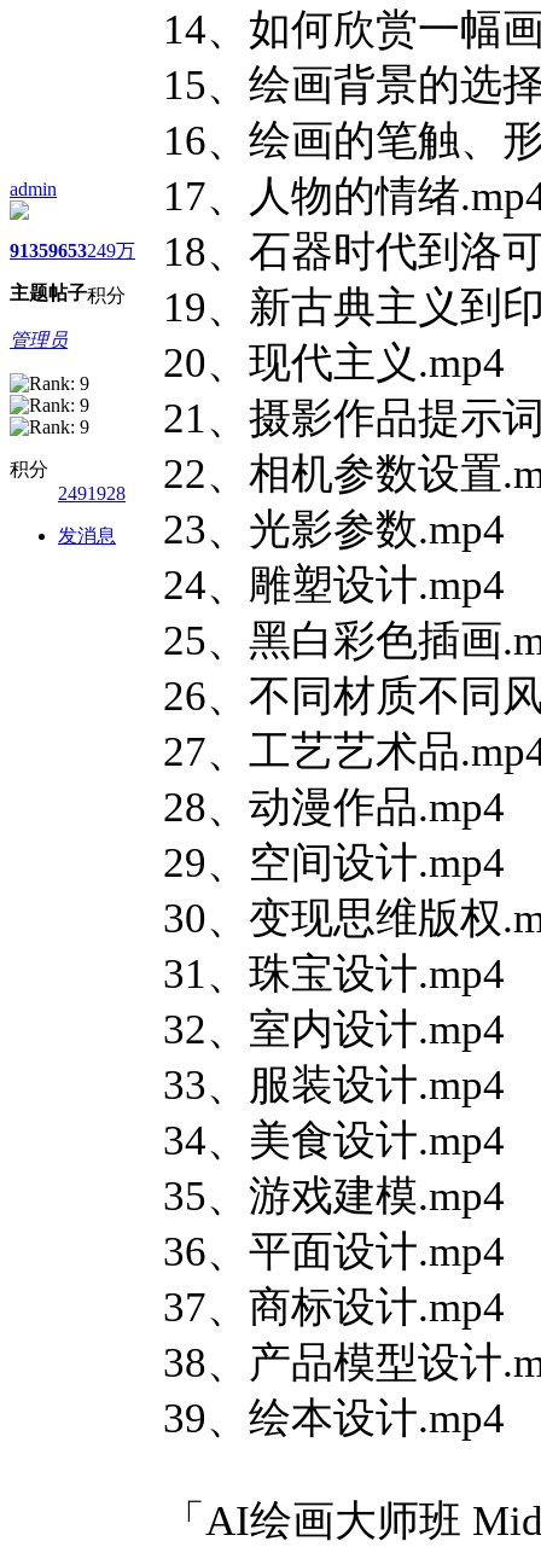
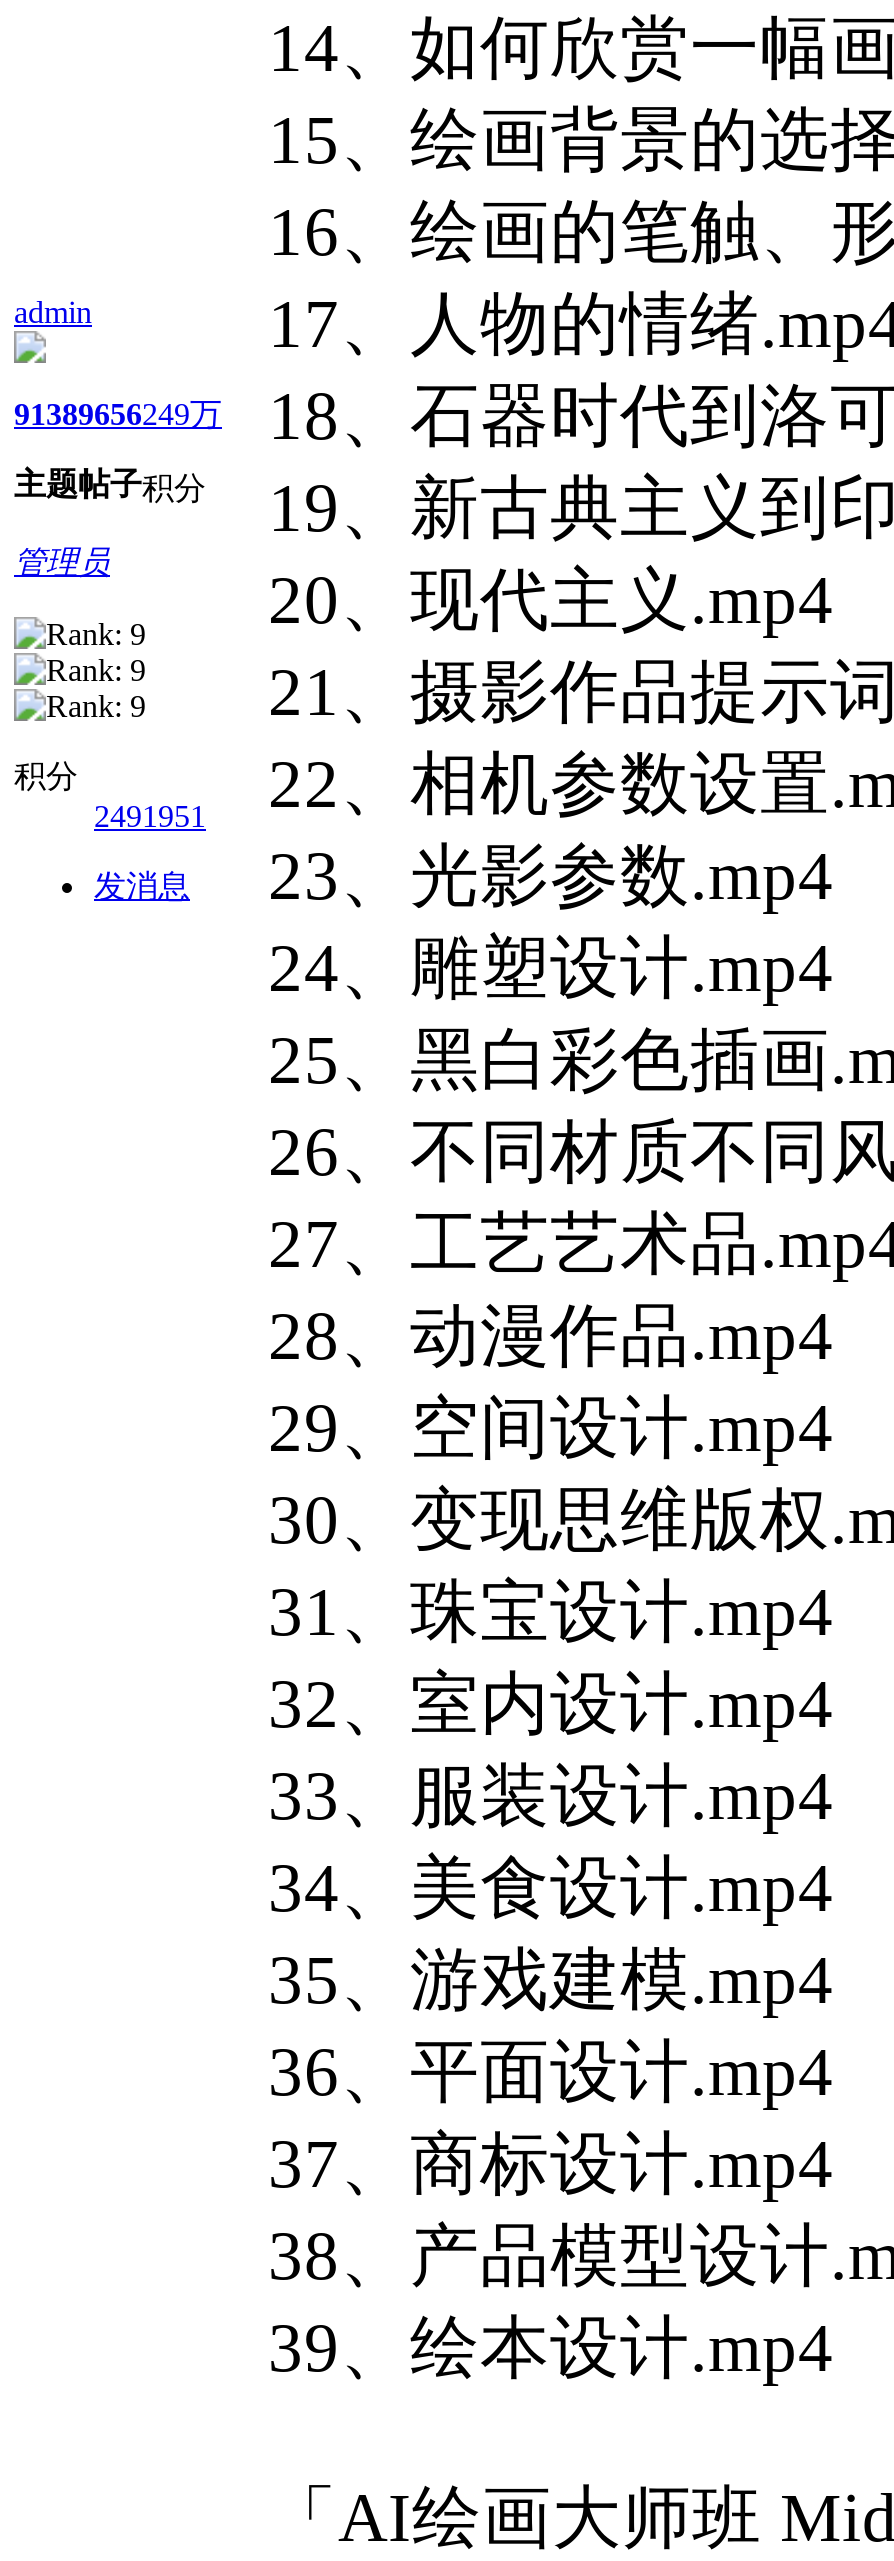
- 9135
+ 9138

- 9653
+ 9656

- 2491928
+ 2491951
